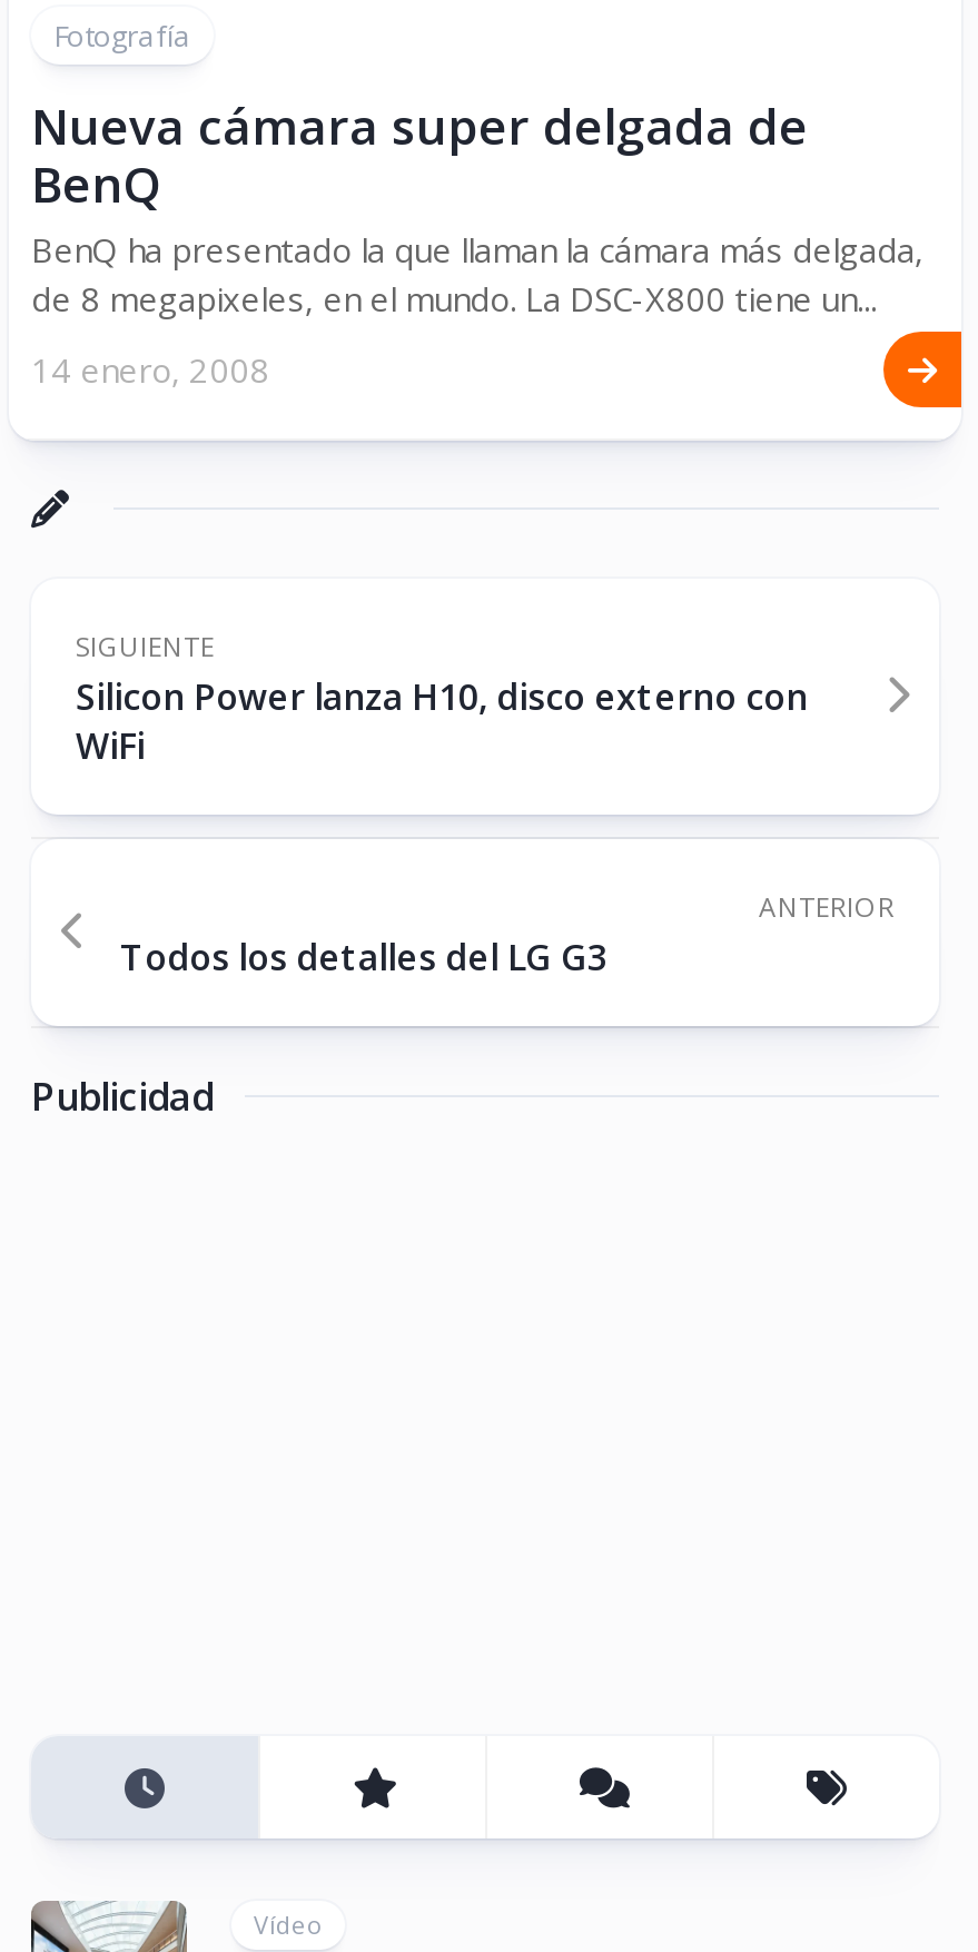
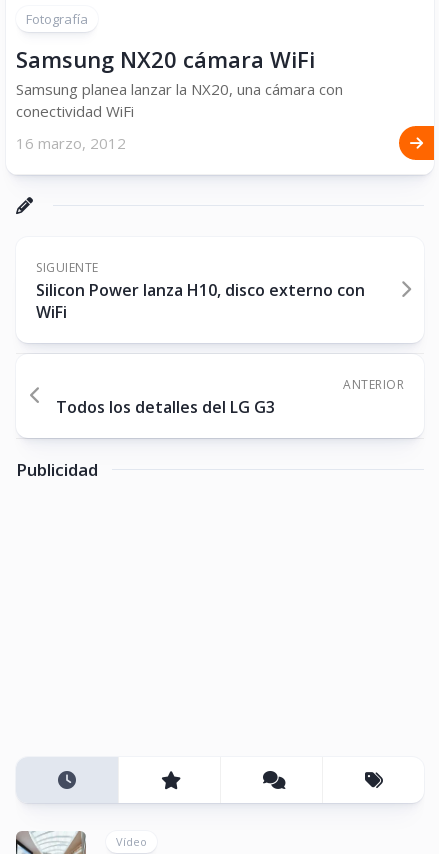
- Nueva cámara super delgada de
- BenQ
- BenQ ha presentado la que llaman la cámara más delgada,
- de 8 megapixeles, en el mundo. La DSC-X800 tiene un...
+ Samsung NX20 cámara WiFi
+ Samsung planea lanzar la NX20, una cámara con
+ conectividad WiFi

- 14 enero, 2008
+ 16 marzo, 2012
